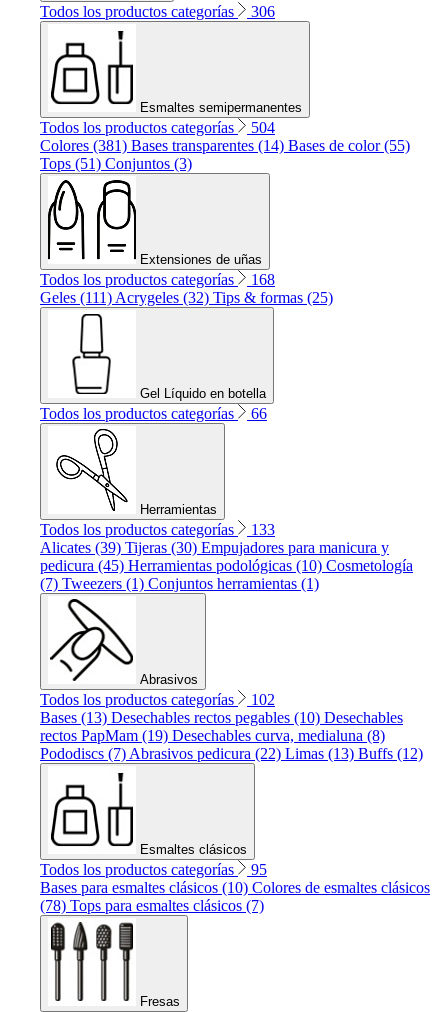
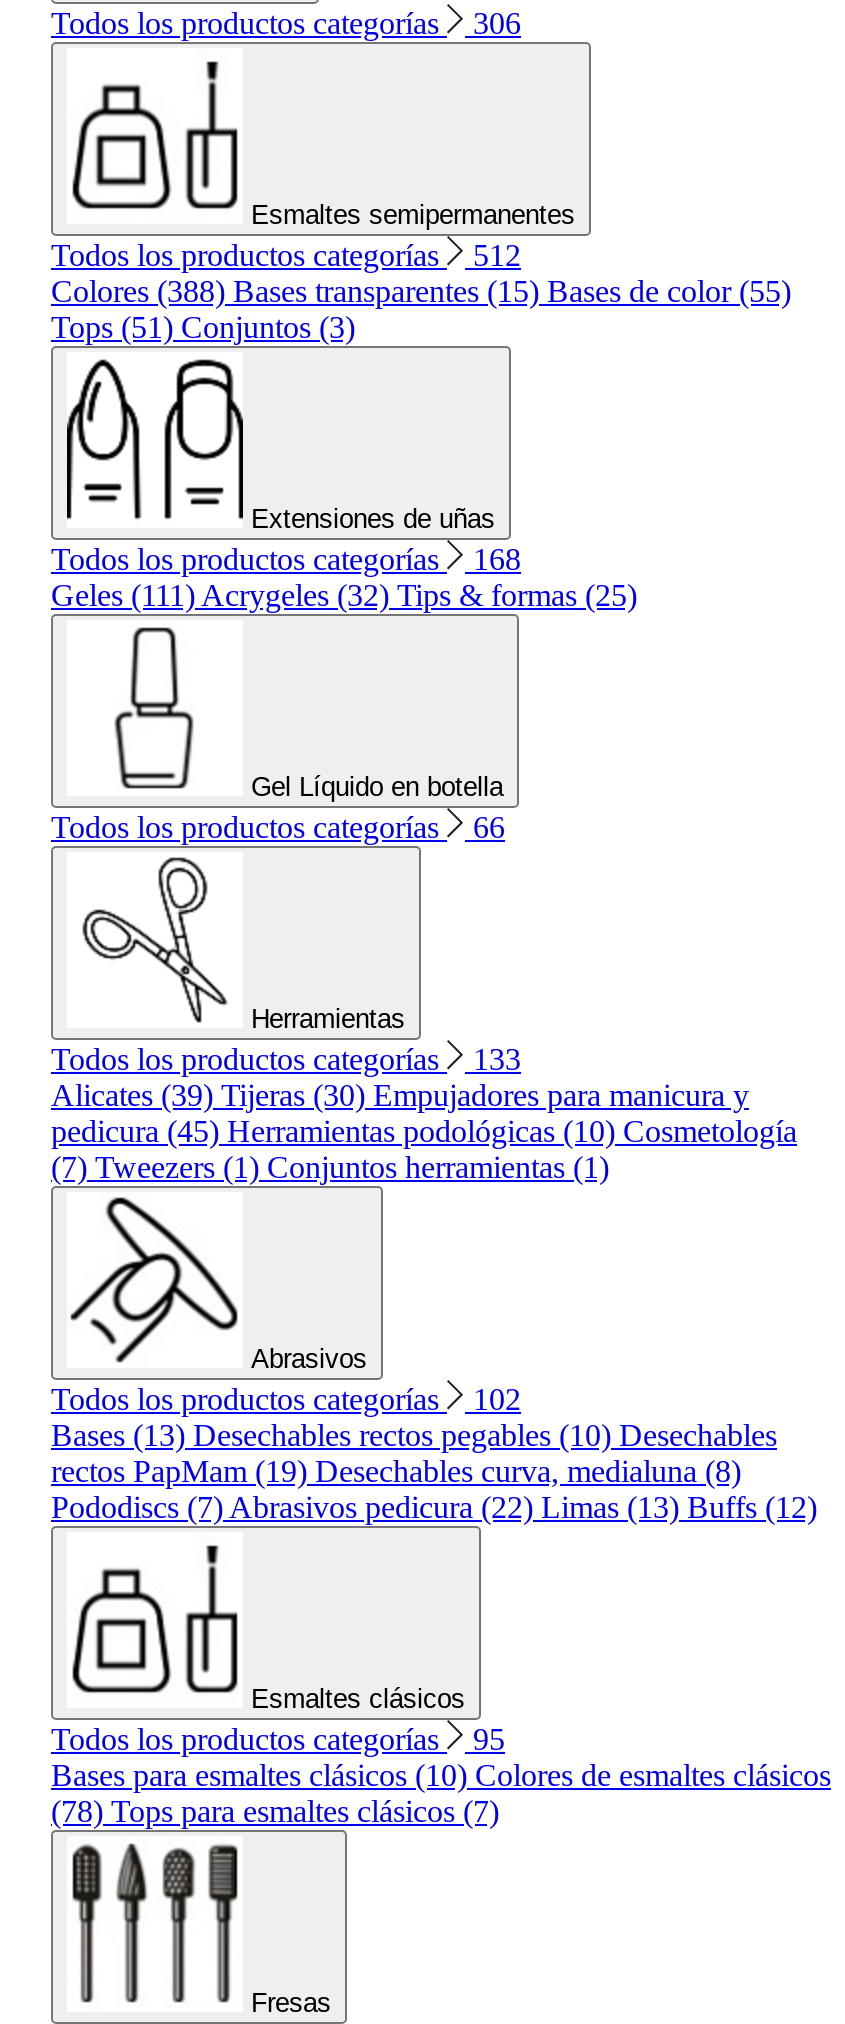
- Todos los productos categorías 504
+ Todos los productos categorías 512

- Colores (381) Bases transparentes (14) Bases de color (55)
+ Colores (388) Bases transparentes (15) Bases de color (55)
